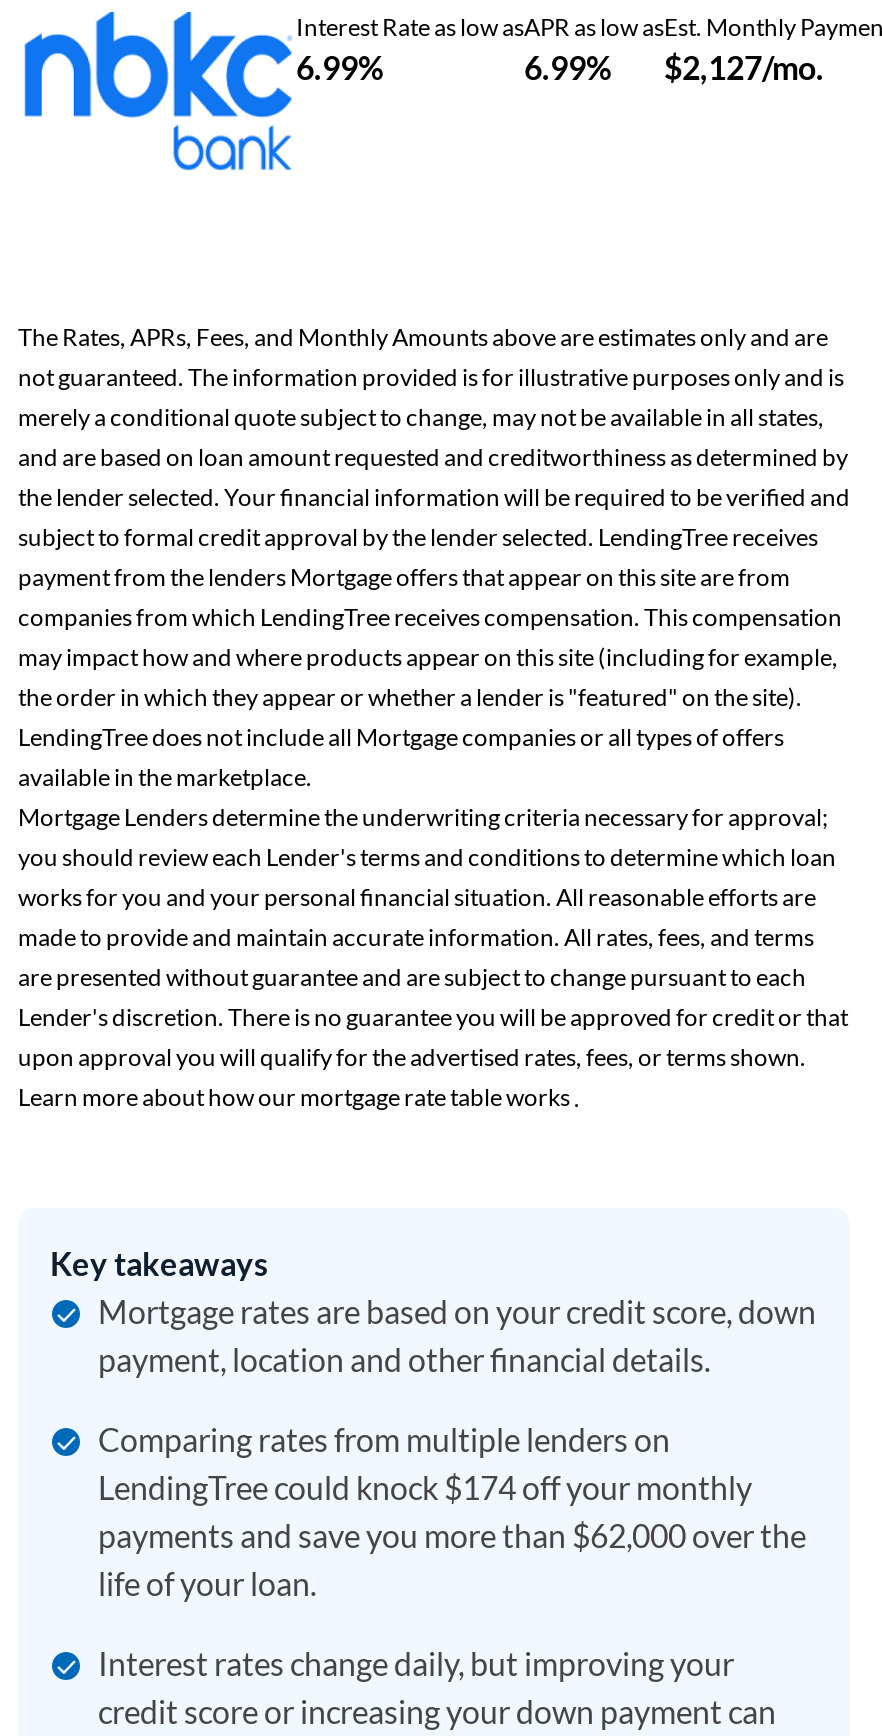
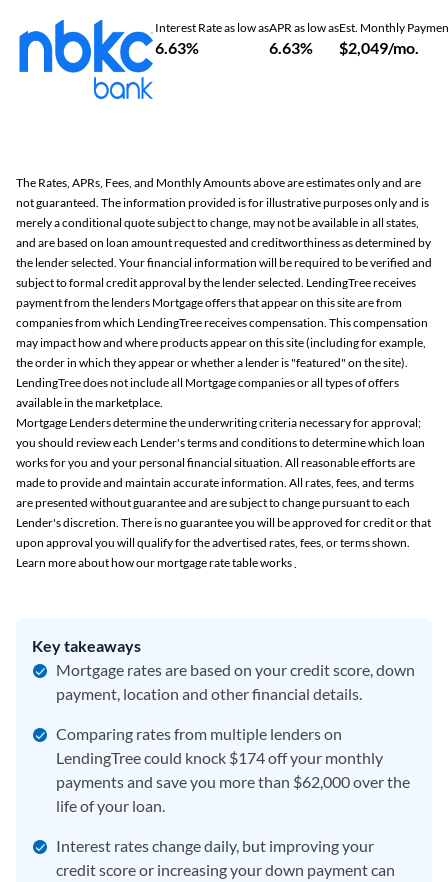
- 6.99%
+ 6.63%

- 6.99%
+ 6.63%

- $2,127/mo.
+ $2,049/mo.
